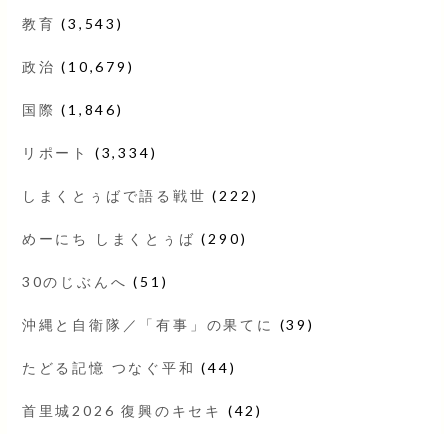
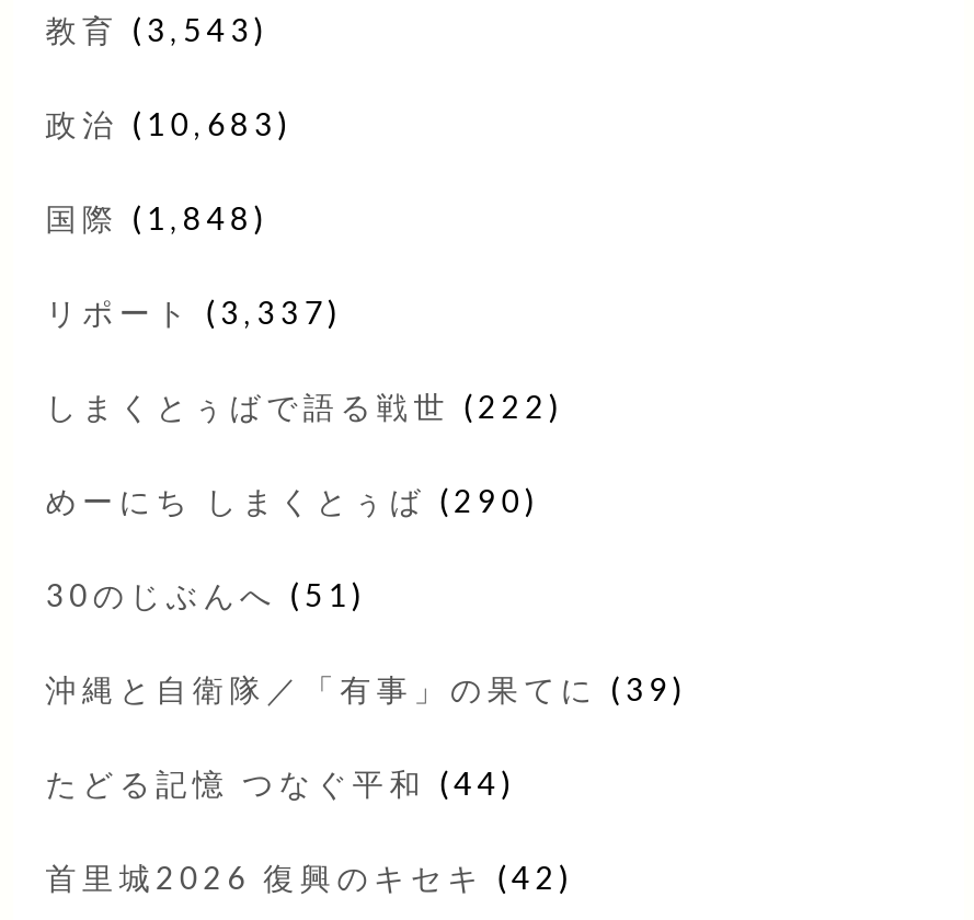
- 政治(10,679)
+ 政治(10,683)

- 国際(1,846)
+ 国際(1,848)

- リポート(3,334)
+ リポート(3,337)
